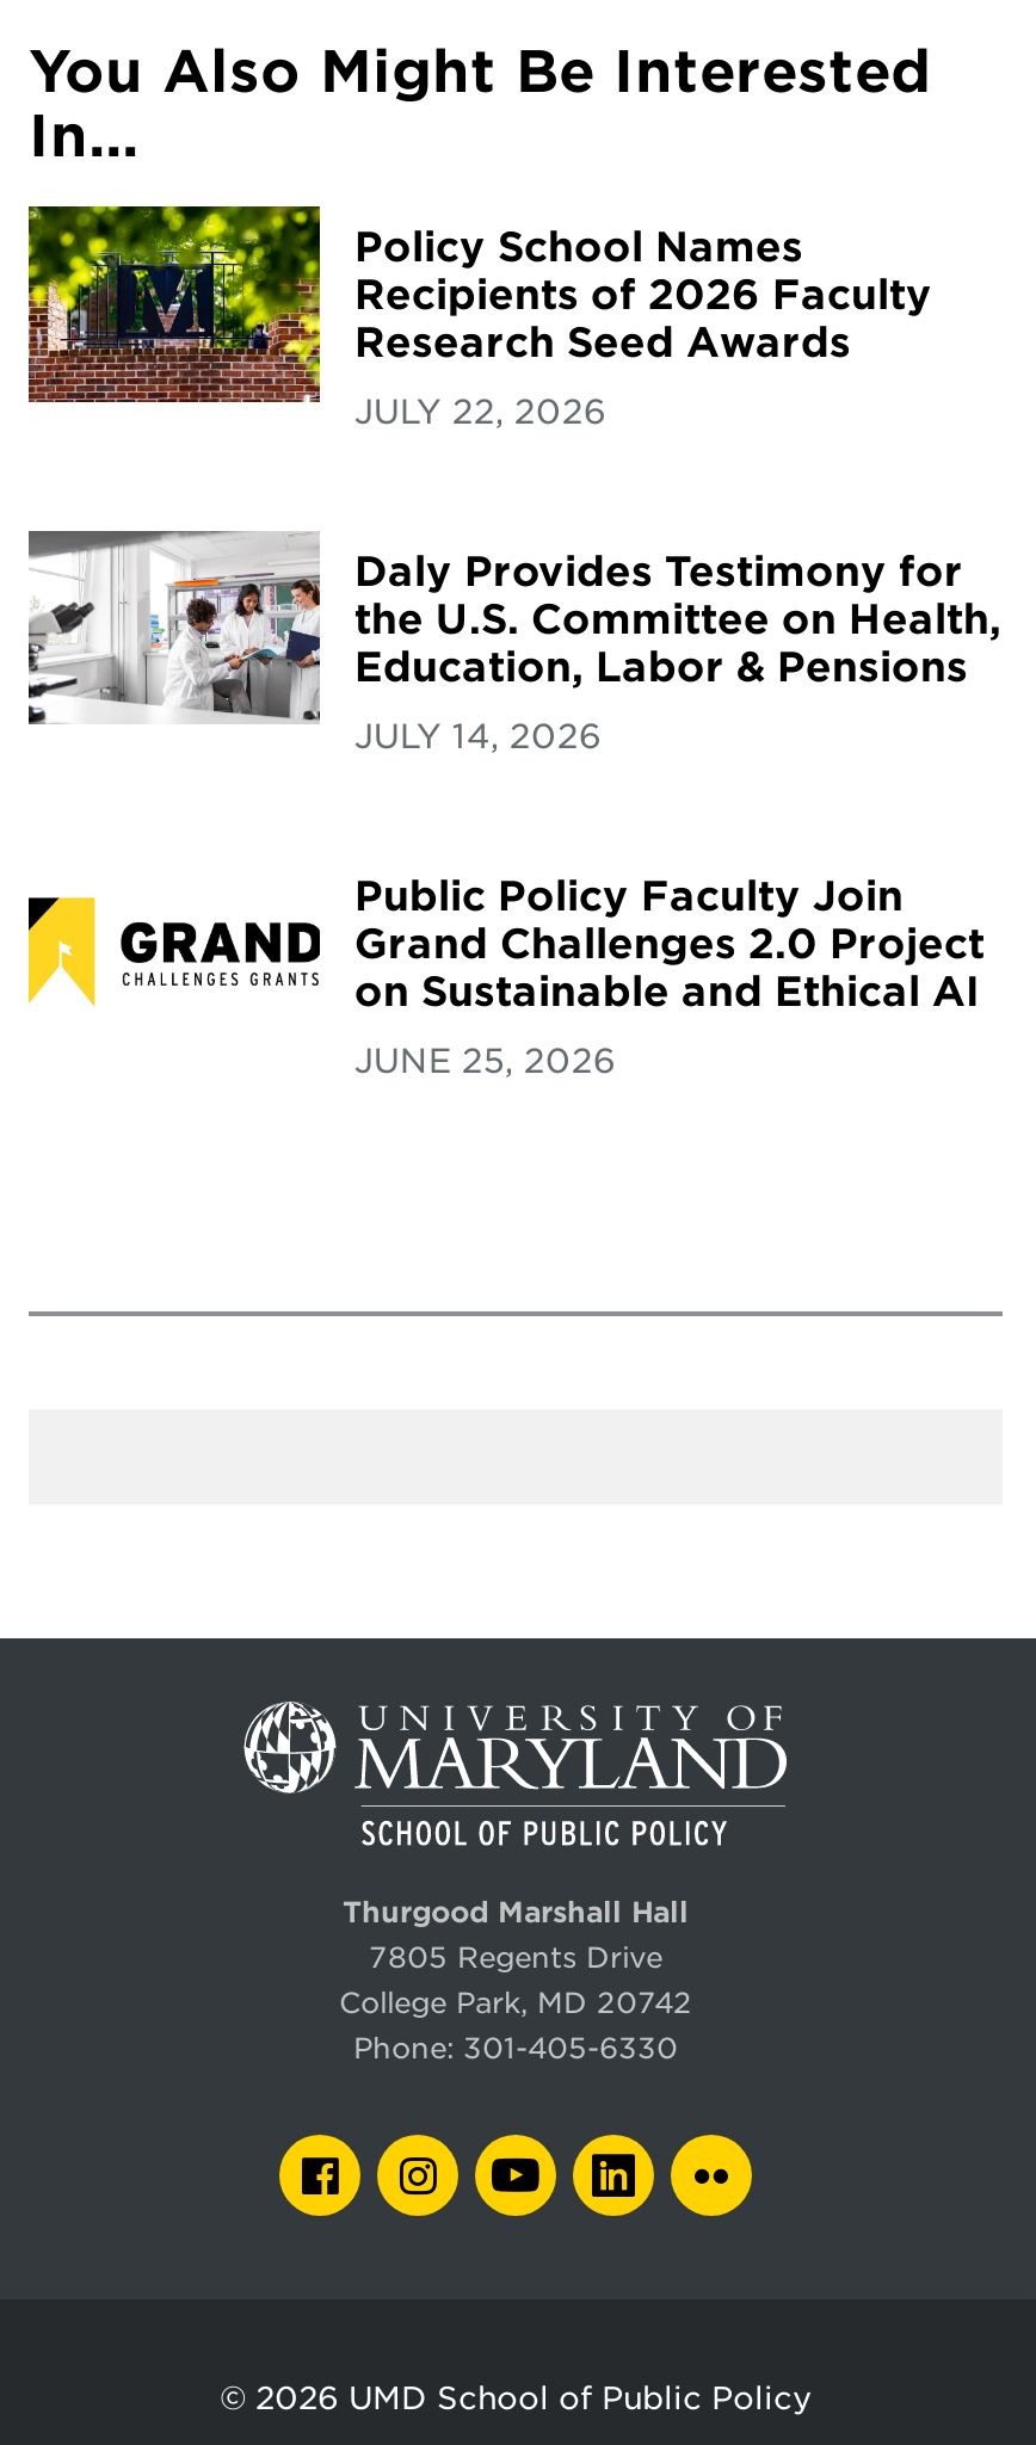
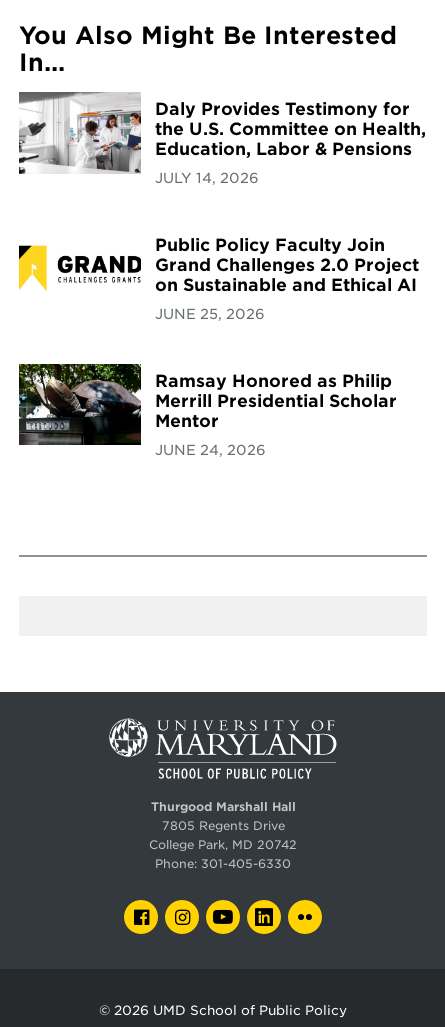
- [image]
- Policy School Names
- Recipients of 2026 Faculty
- Research Seed Awards
- JULY 22, 2026

moved up: [image] | Daly Provides Testimony for | the U.S. Committee on Health, | ... | on Sustainable and Ethical AI | JUNE 25, 2026

+ [image]
+ Ramsay Honored as Philip
+ Merrill Presidential Scholar
+ Mentor
+ JUNE 24, 2026
